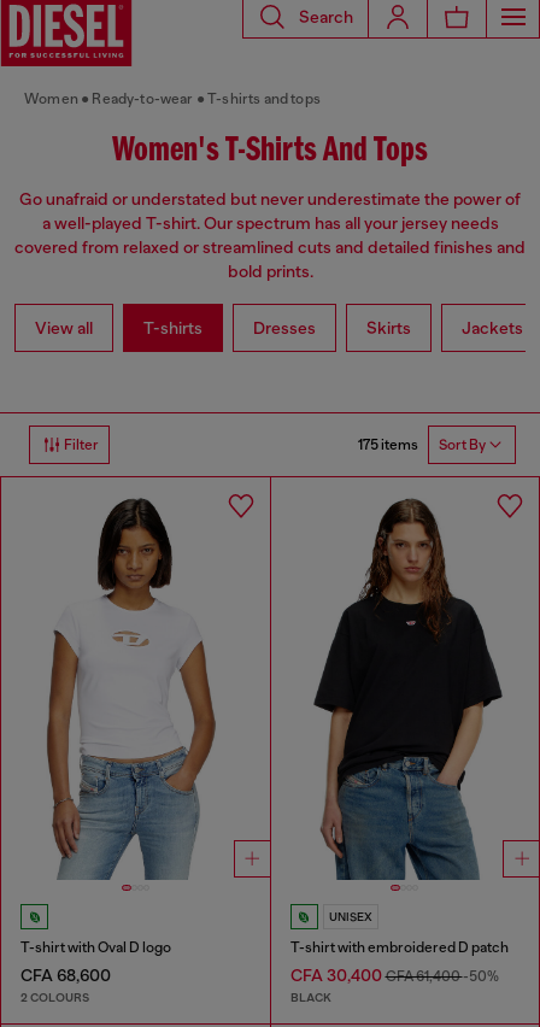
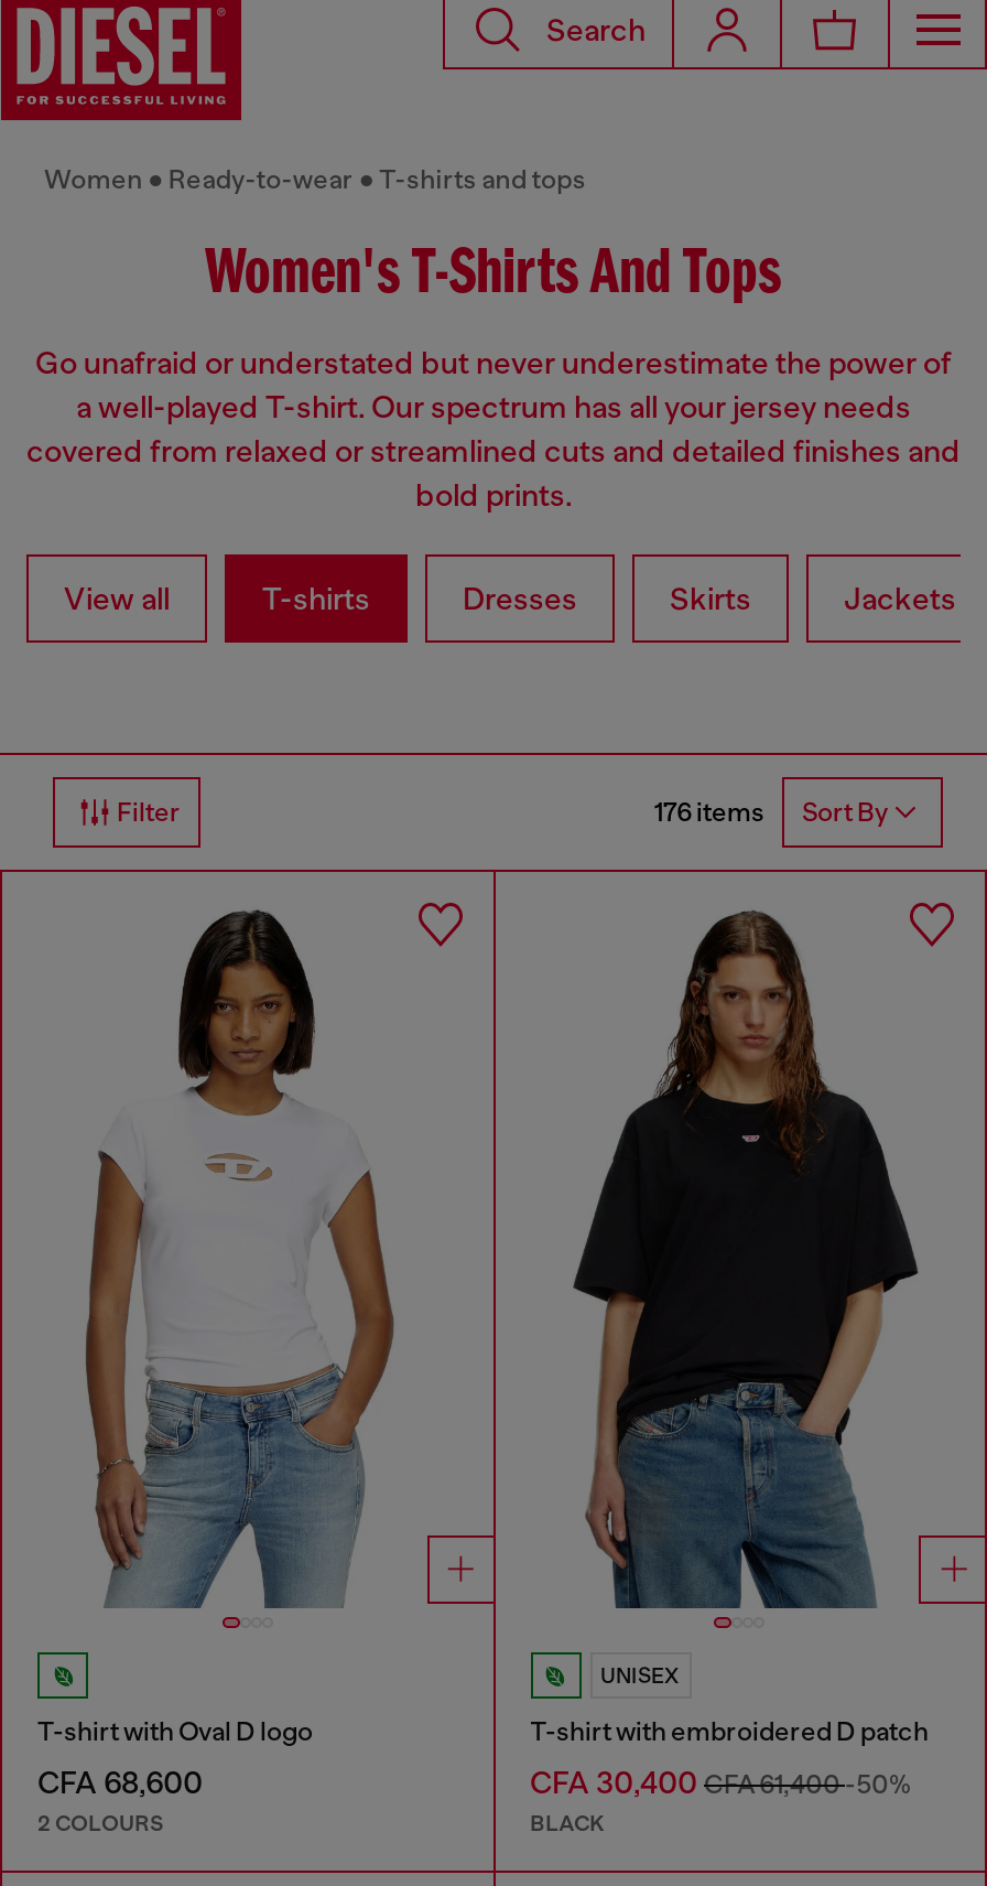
- 175 items Sort By
+ 176 items Sort By
